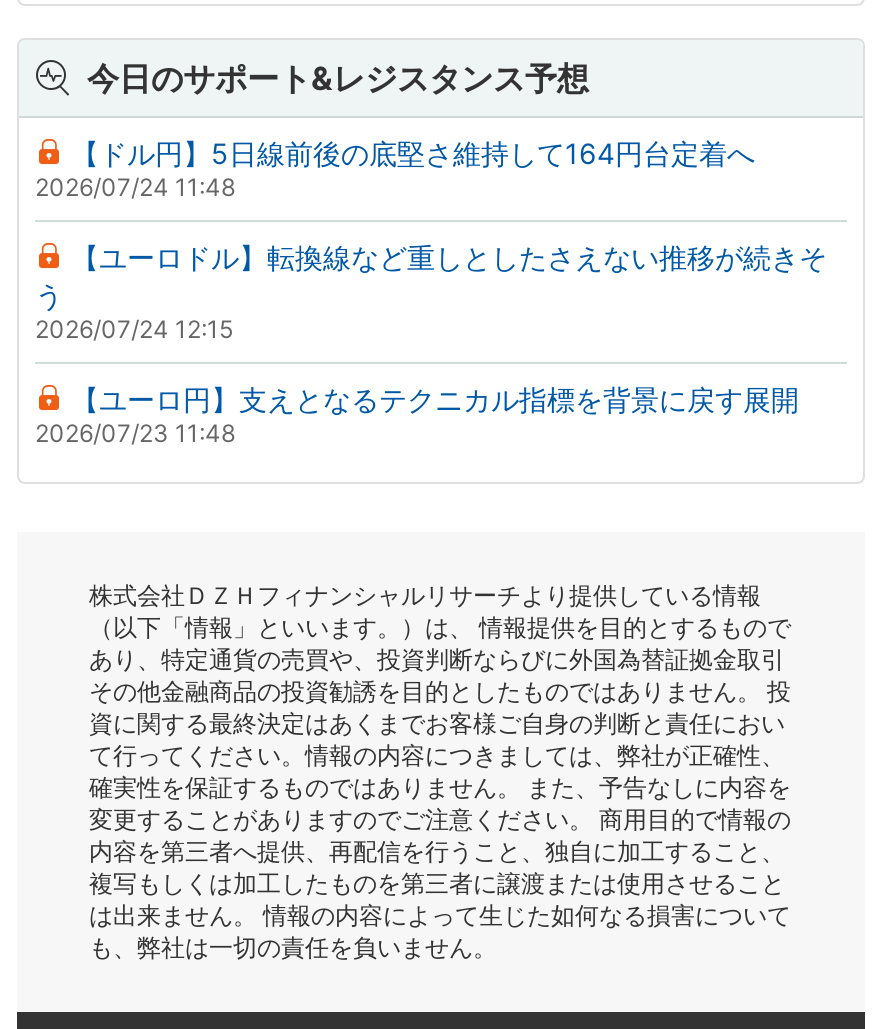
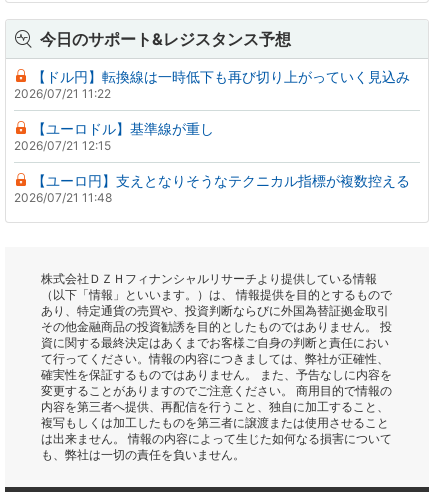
- 【ドル円】5日線前後の底堅さ維持して164円台定着へ
- 2026/07/24 11:48
+ 【ドル円】転換線は一時低下も再び切り上がっていく見込み
+ 2026/07/21 11:22

- 【ユーロドル】転換線など重しとしたさえない推移が続きそ
- う
- 2026/07/24 12:15
+ 【ユーロドル】基準線が重し
+ 2026/07/21 12:15

- 【ユーロ円】支えとなるテクニカル指標を背景に戻す展開
- 2026/07/23 11:48
+ 【ユーロ円】支えとなりそうなテクニカル指標が複数控える
+ 2026/07/21 11:48
